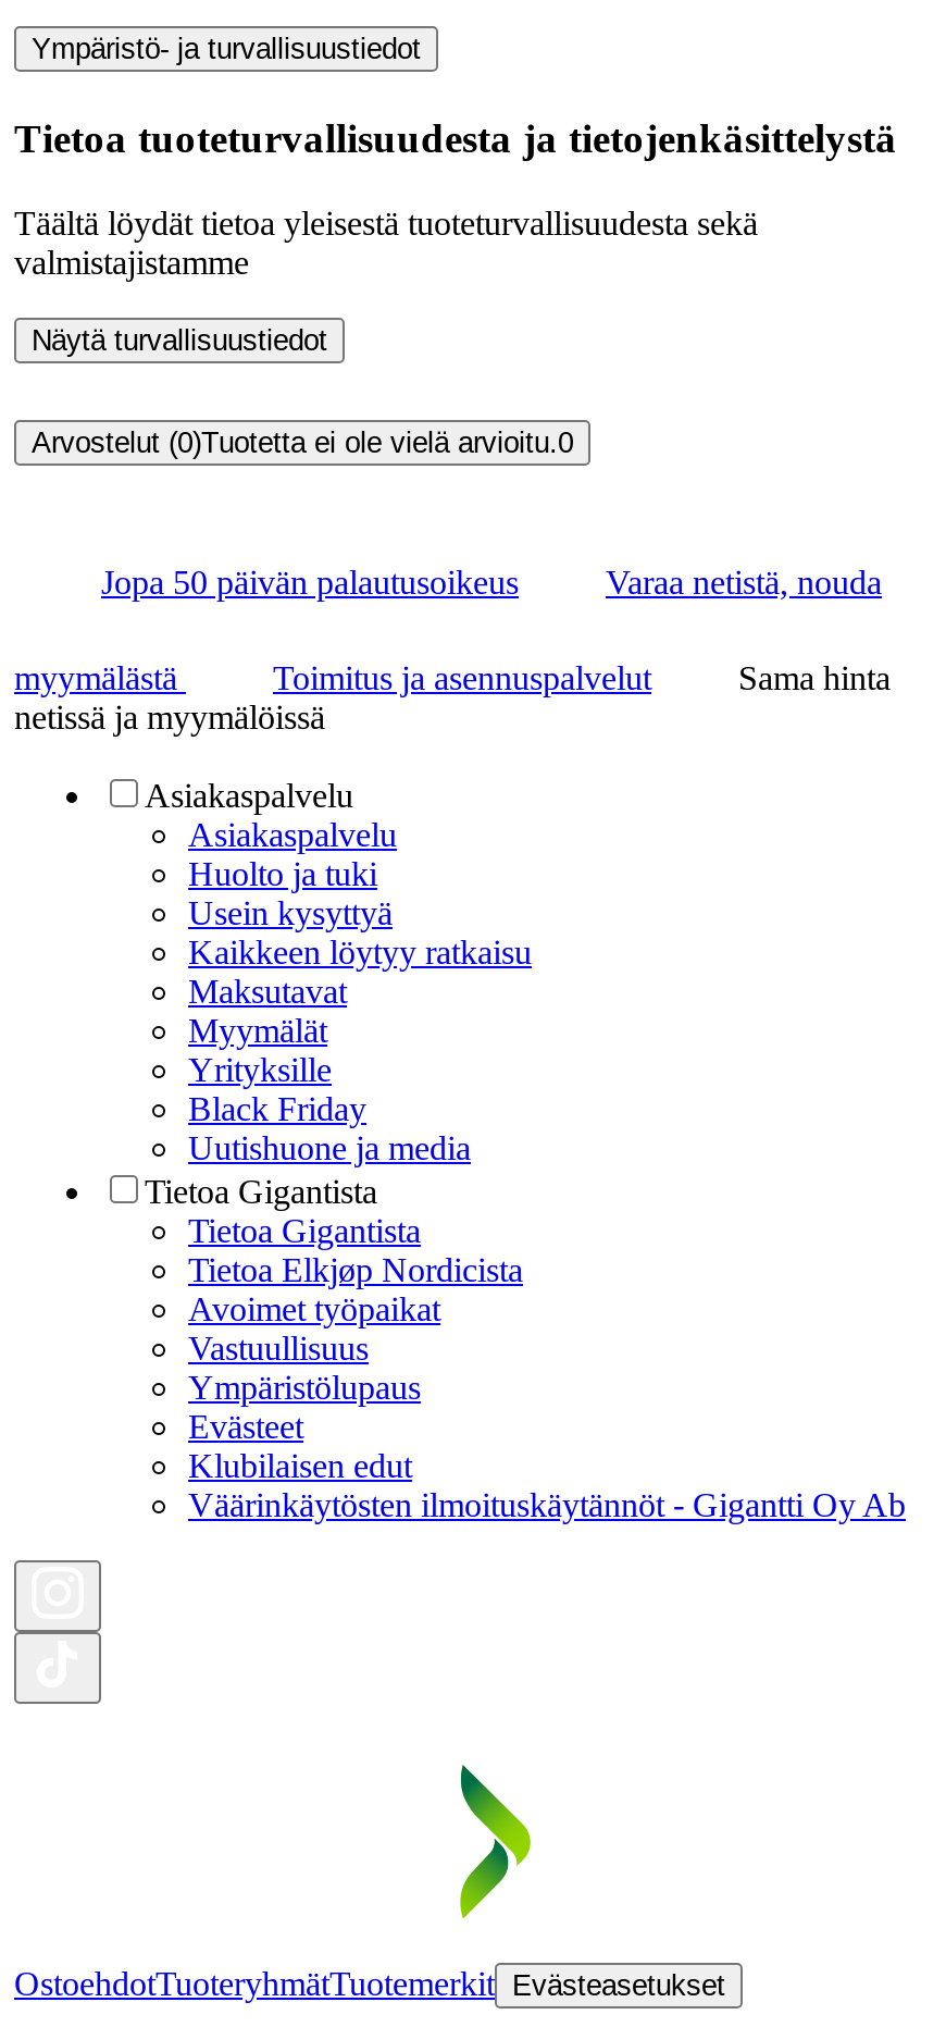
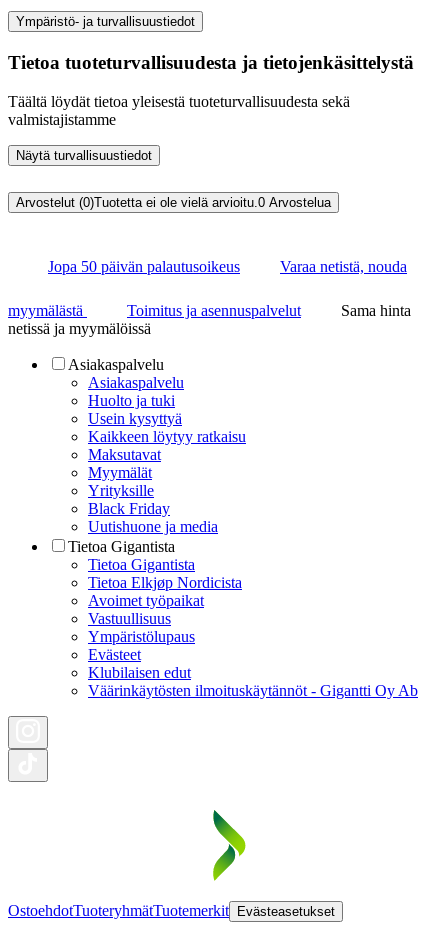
- Arvostelut (0)Tuotetta ei ole vielä arvioitu.0
+ Arvostelut (0)Tuotetta ei ole vielä arvioitu.0 Arvostelua
